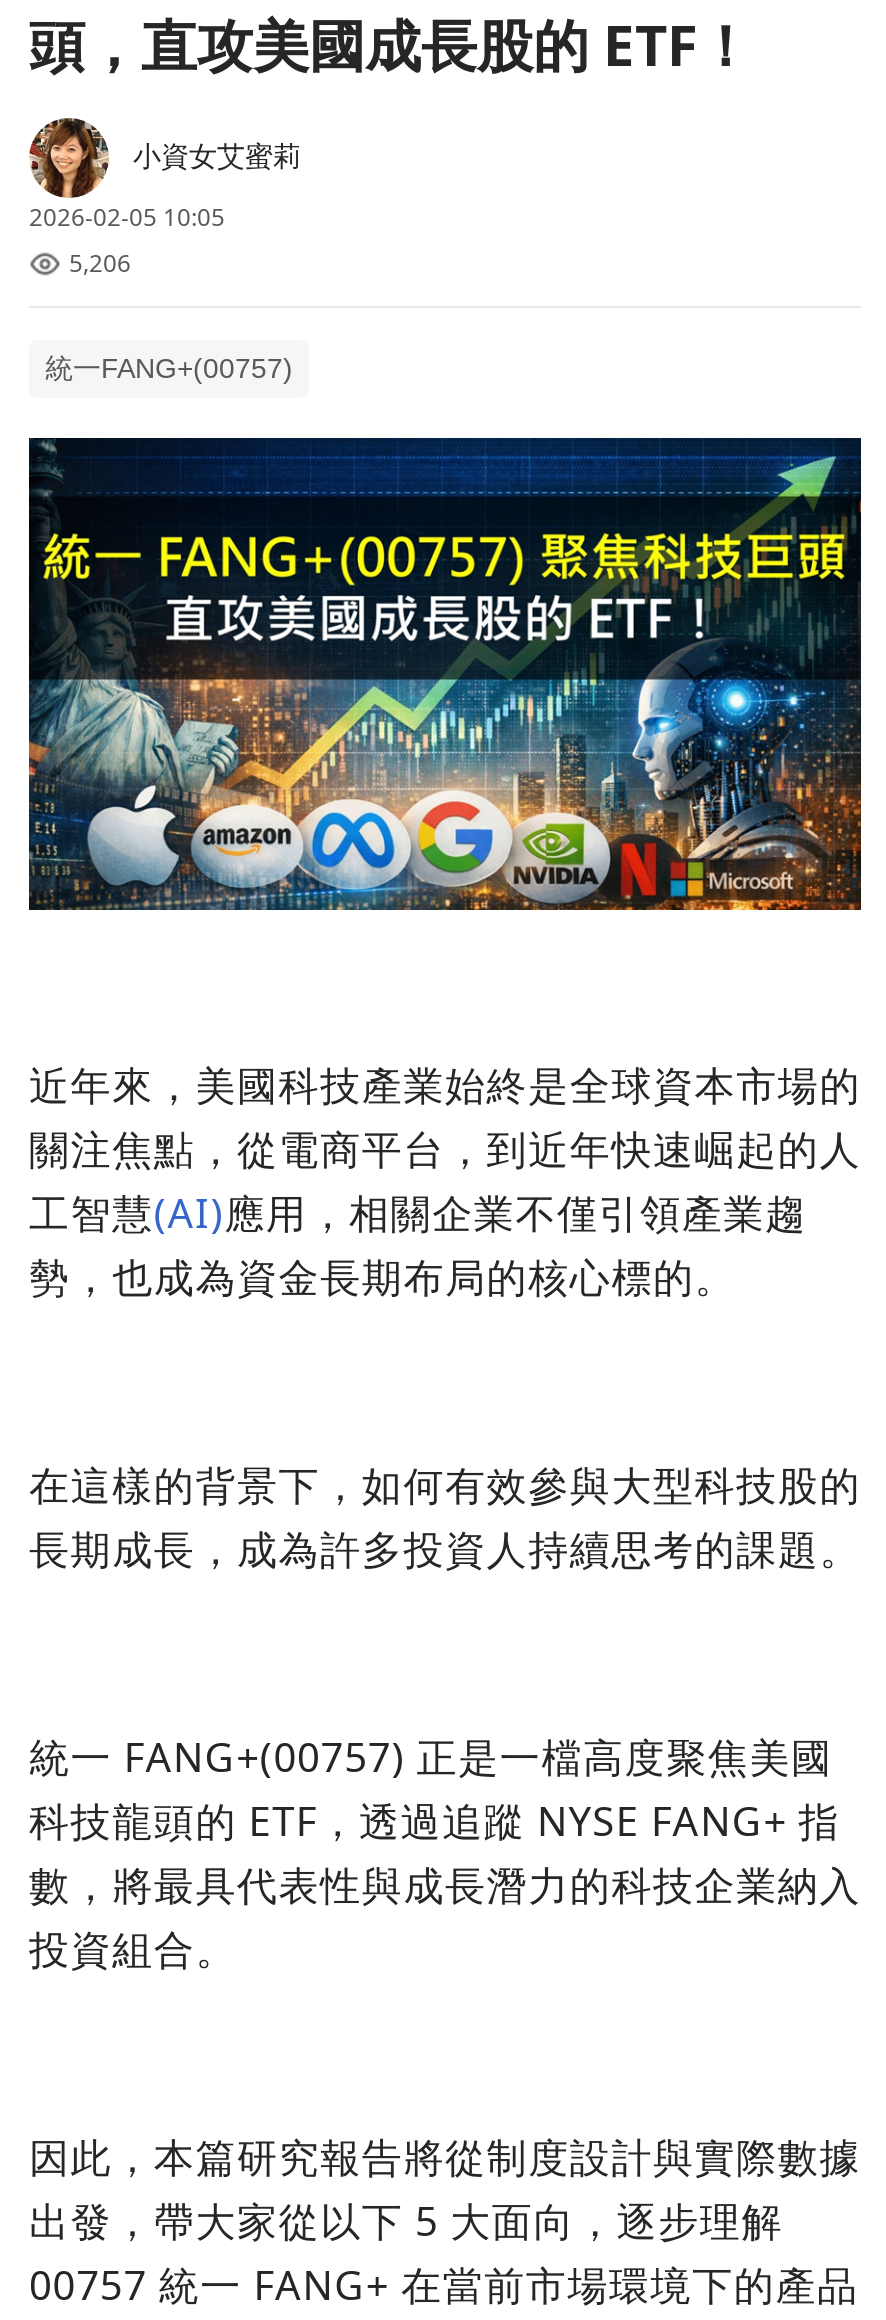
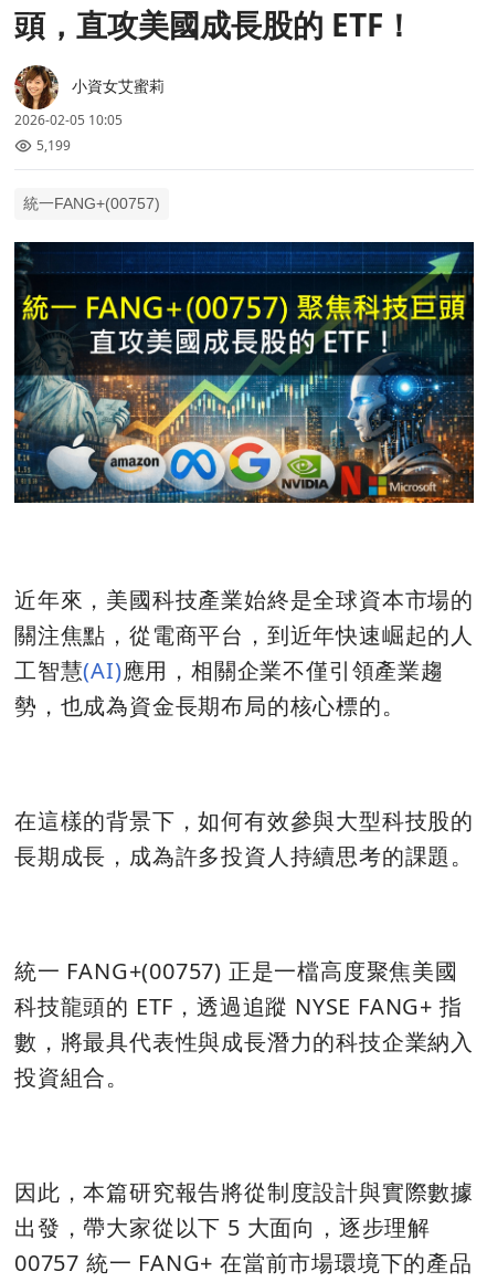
- 5,206
+ 5,199
